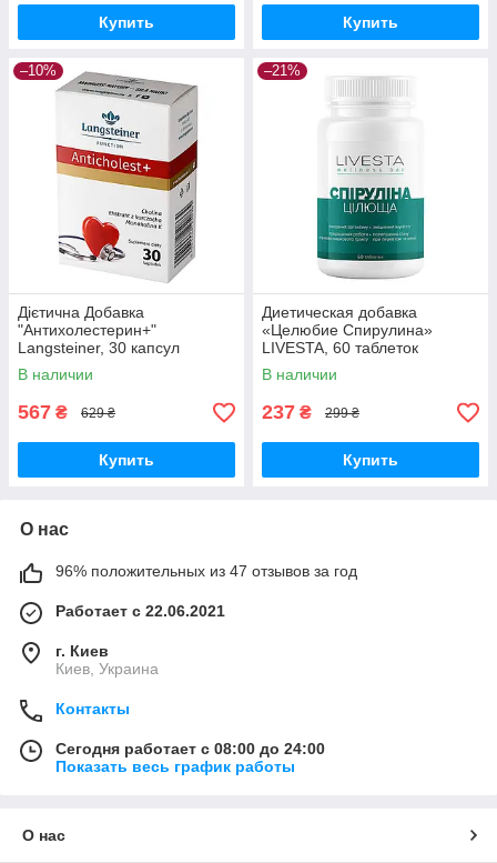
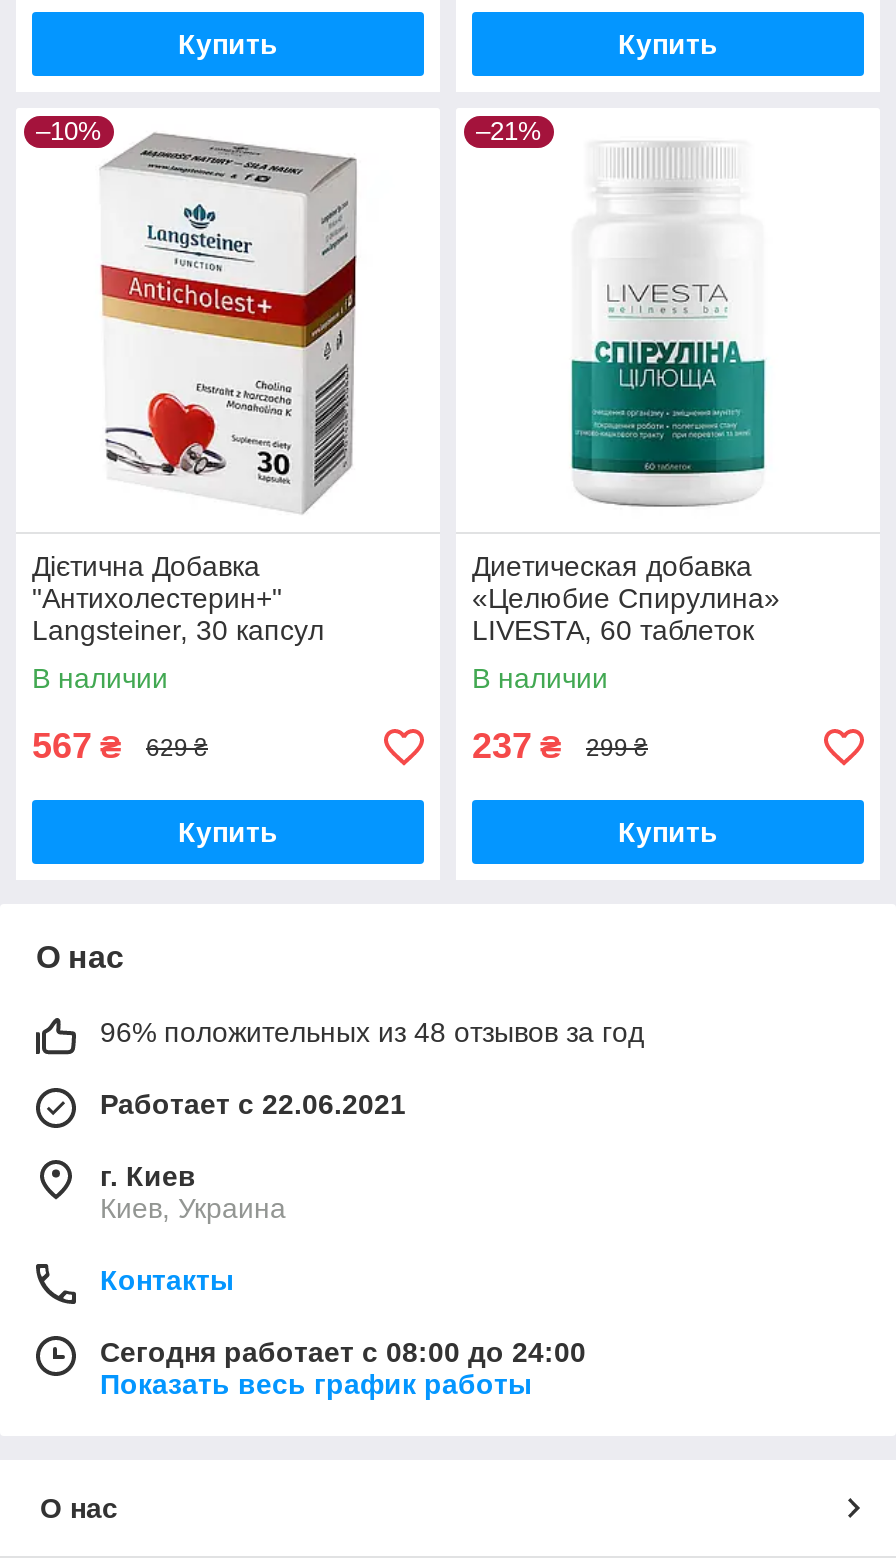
- 96% положительных из 47 отзывов за год
+ 96% положительных из 48 отзывов за год
